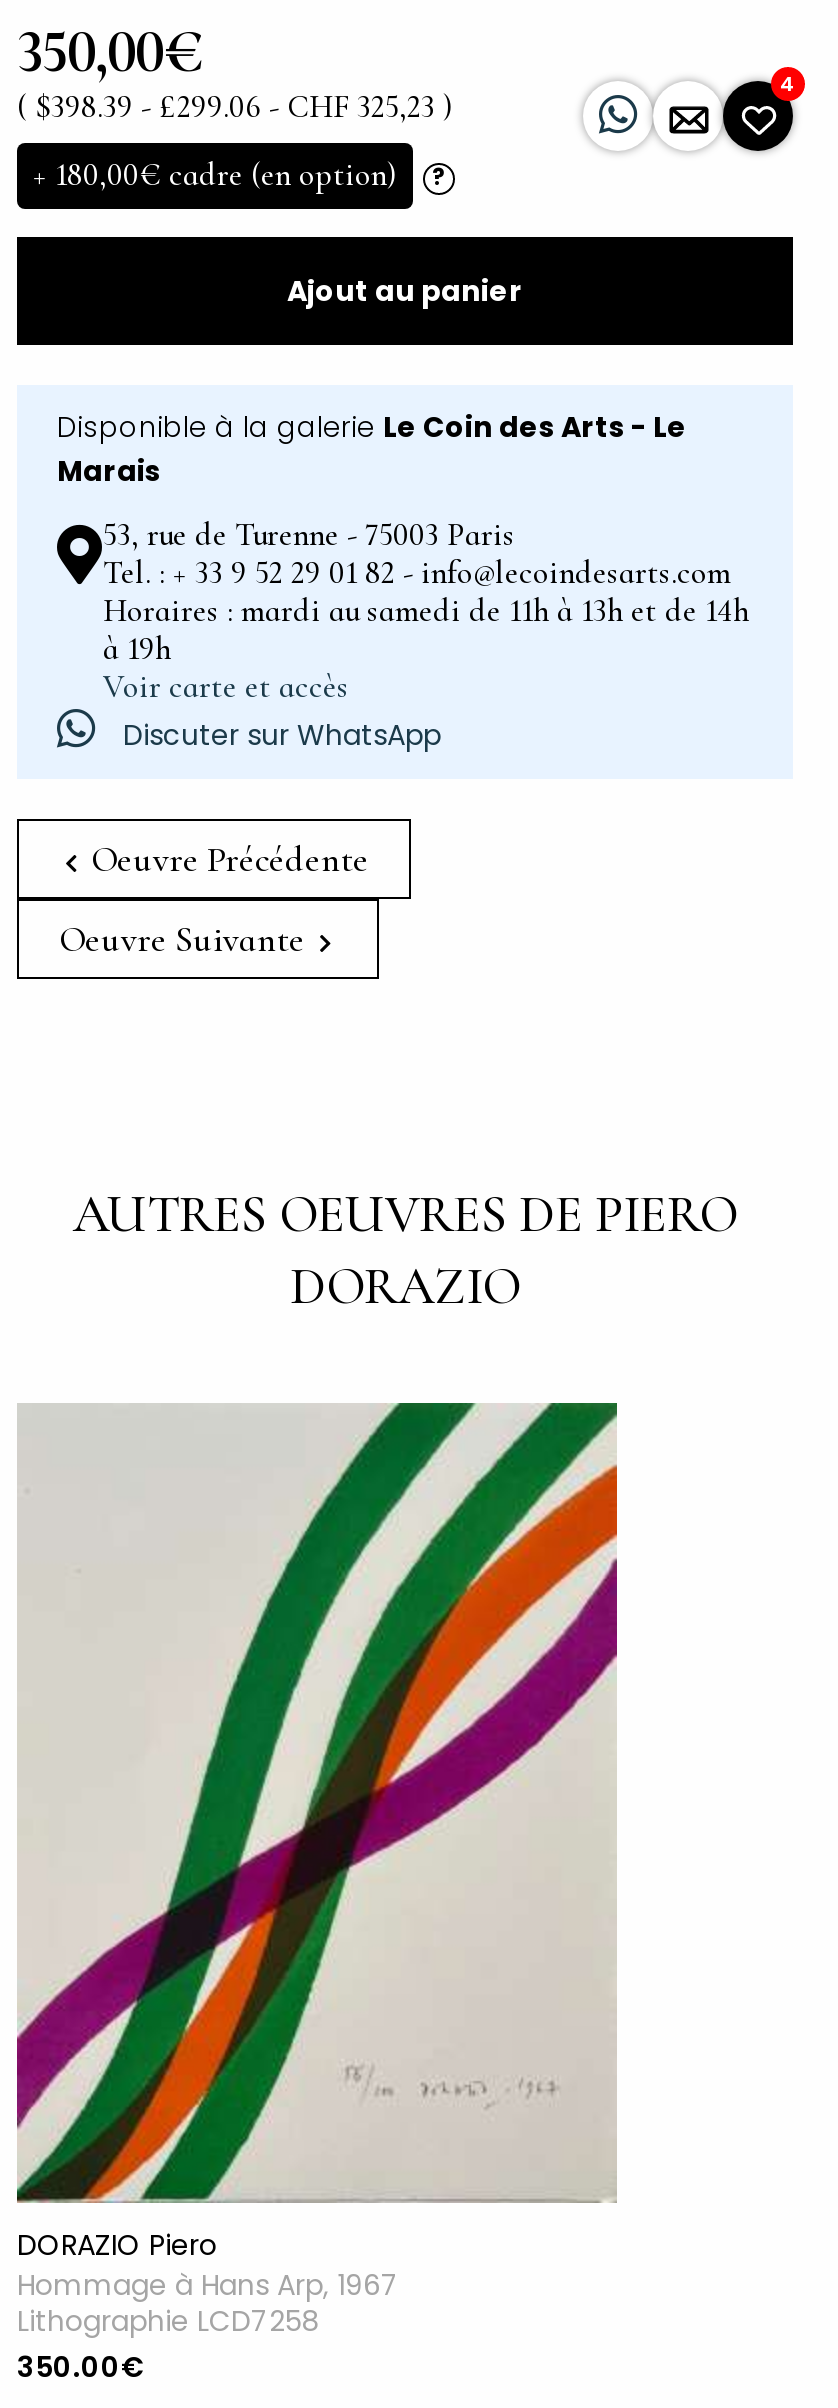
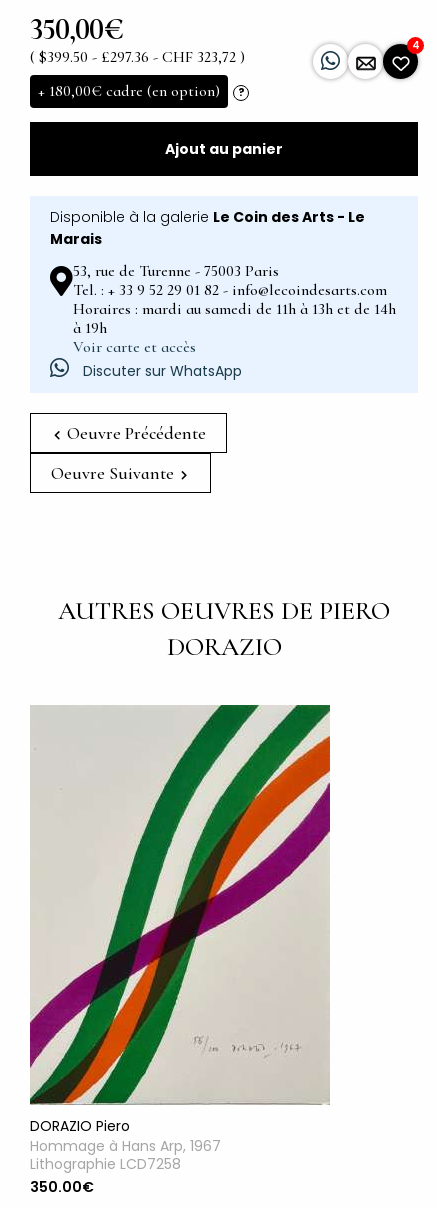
- ( $398.39 - £299.06 - CHF 325,23 )
+ ( $399.50 - £297.36 - CHF 323,72 )
